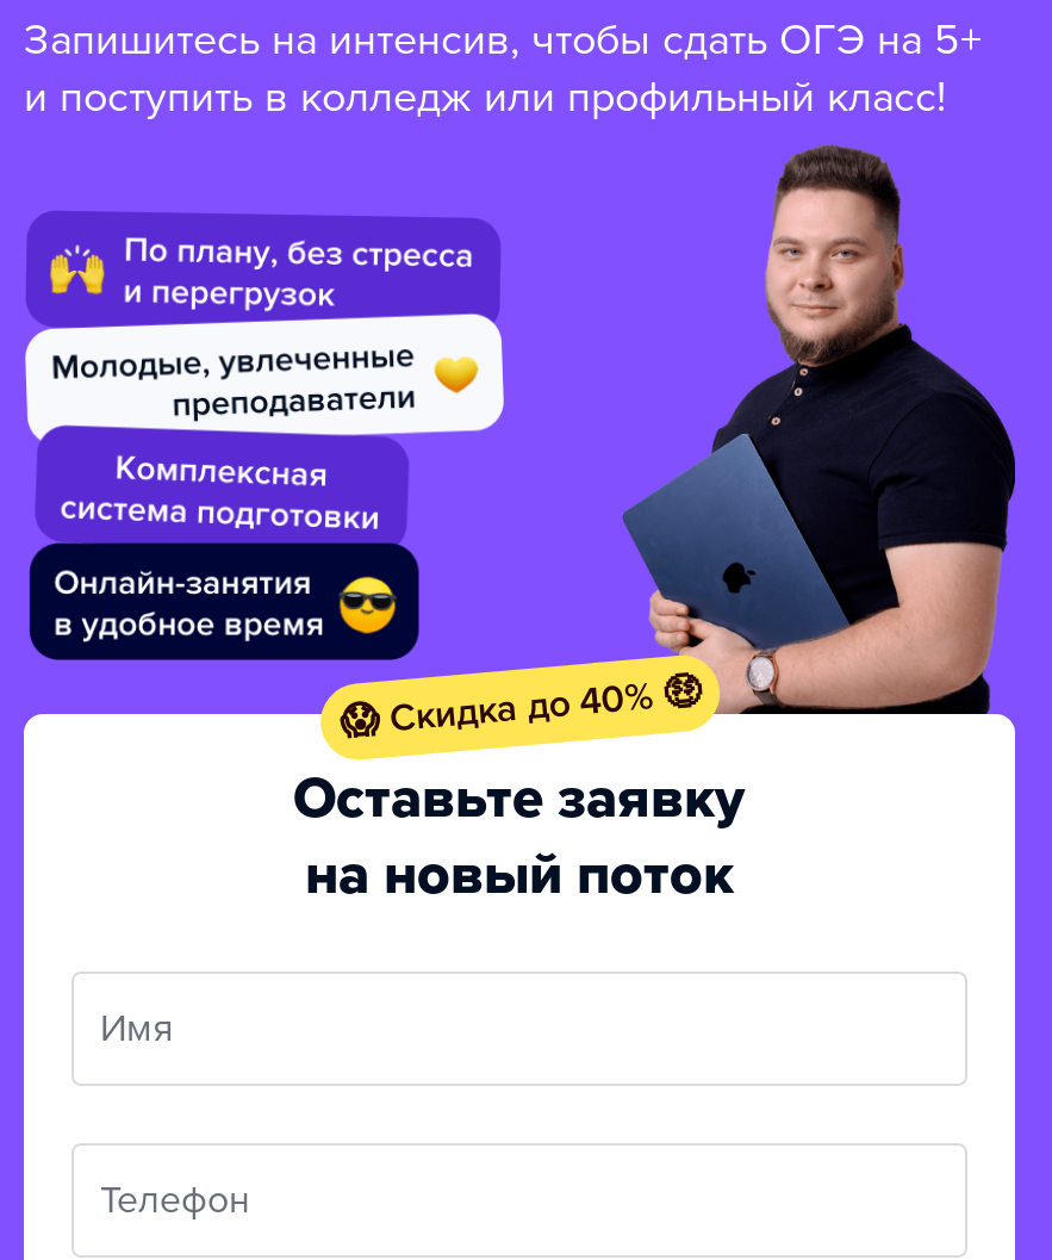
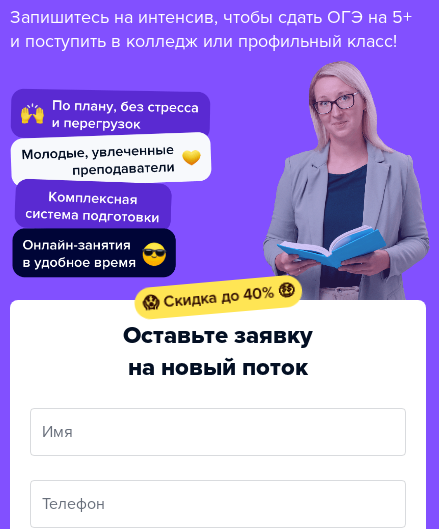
- [image]
+ [image]
